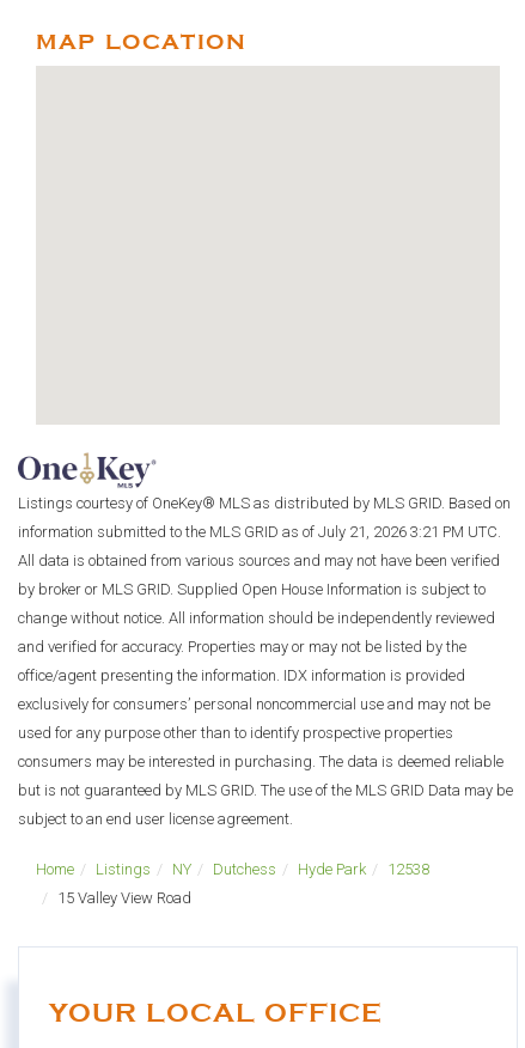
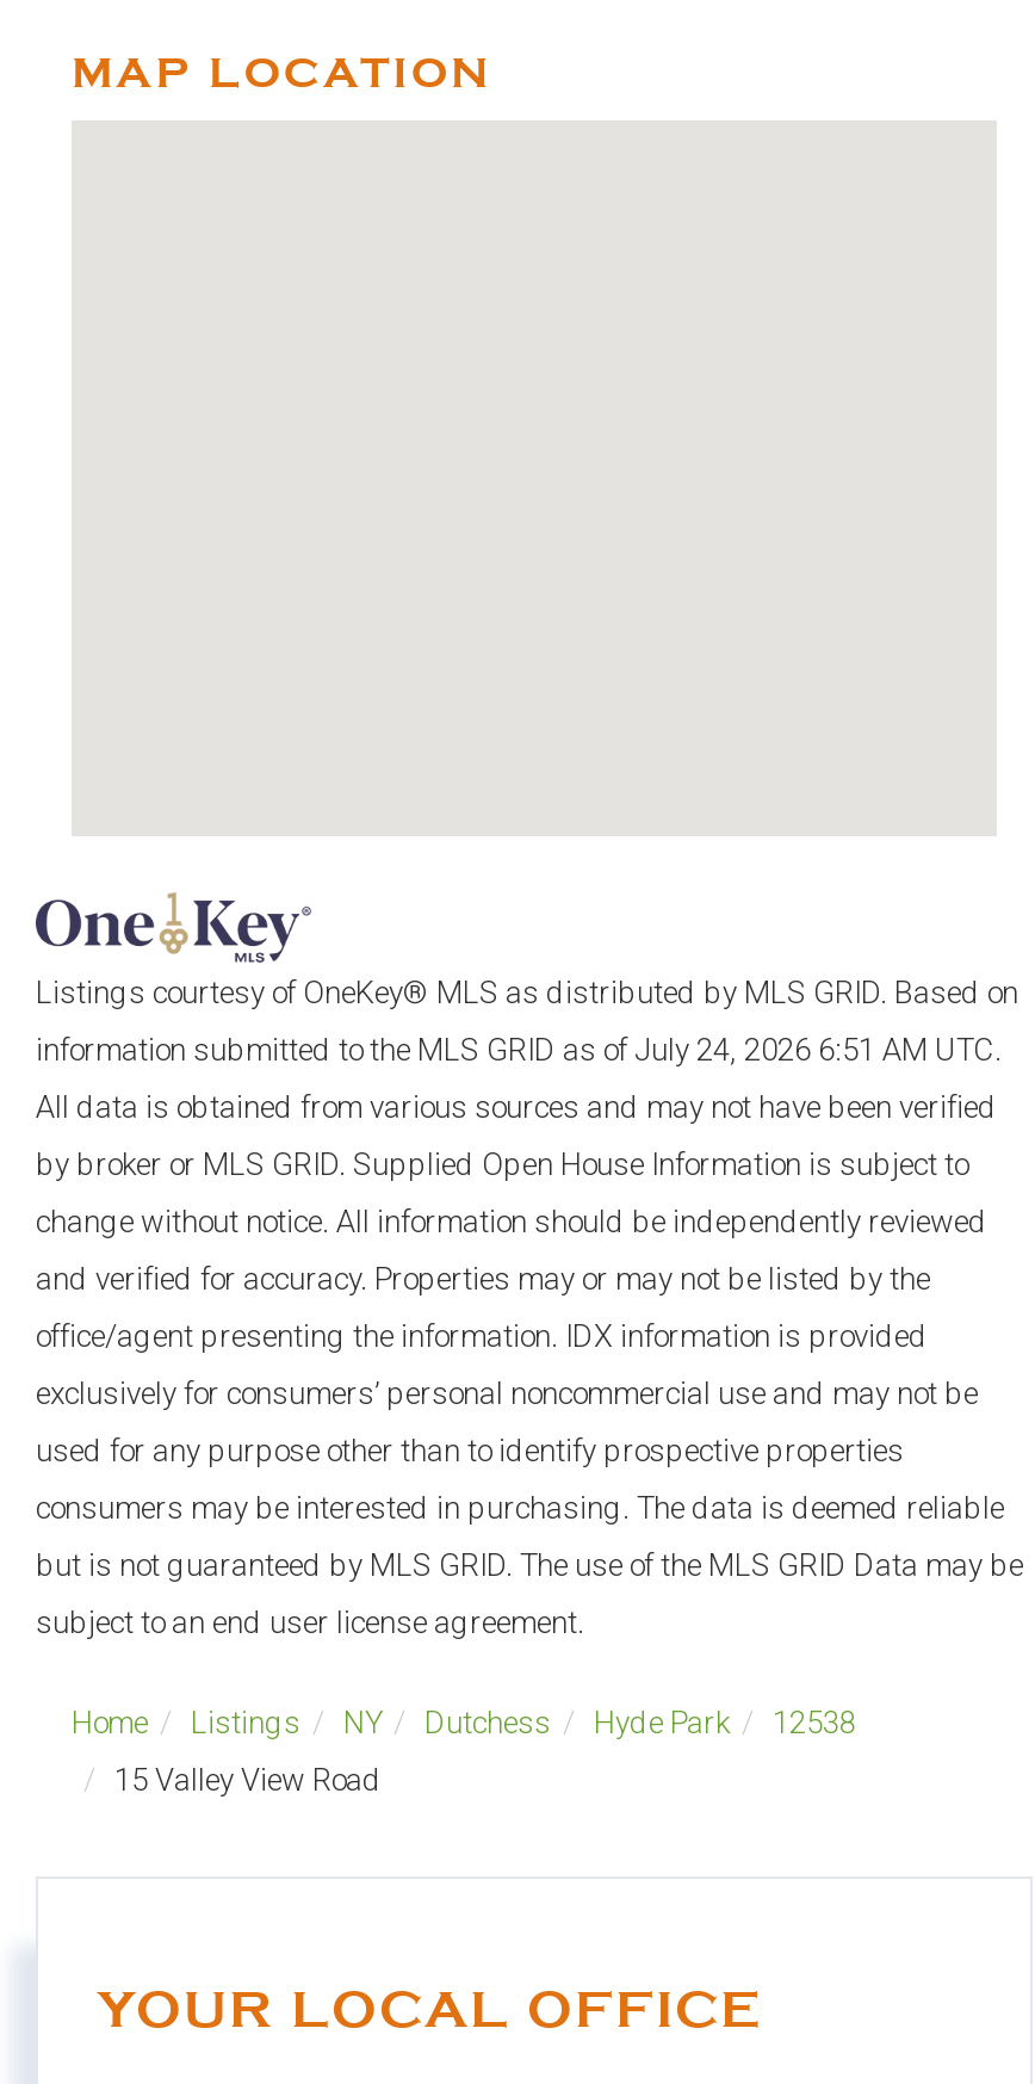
- information submitted to the MLS GRID as of July 21, 2026 3:21 PM UTC.
+ information submitted to the MLS GRID as of July 24, 2026 6:51 AM UTC.
